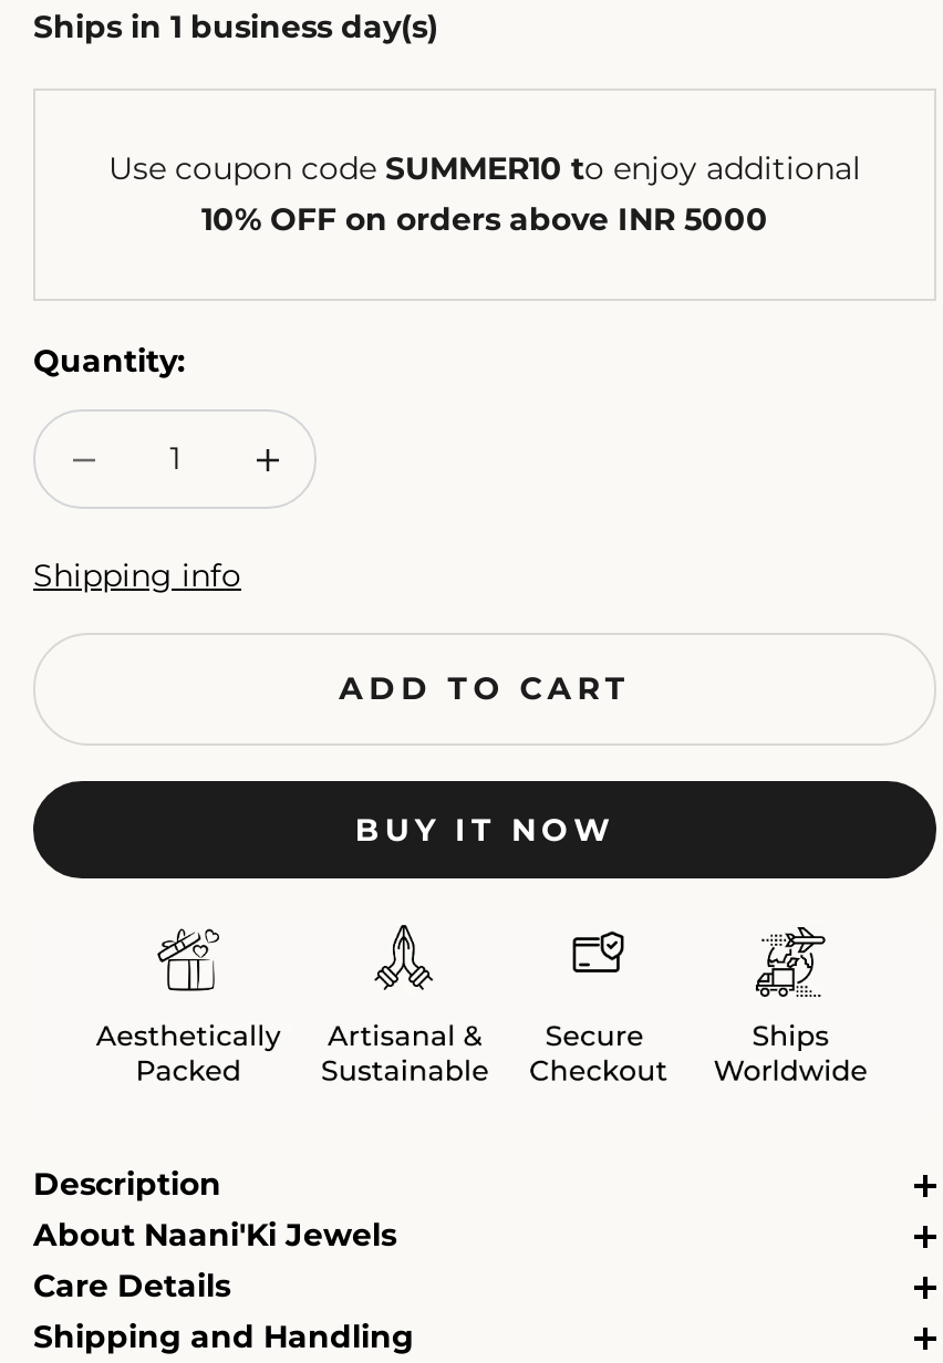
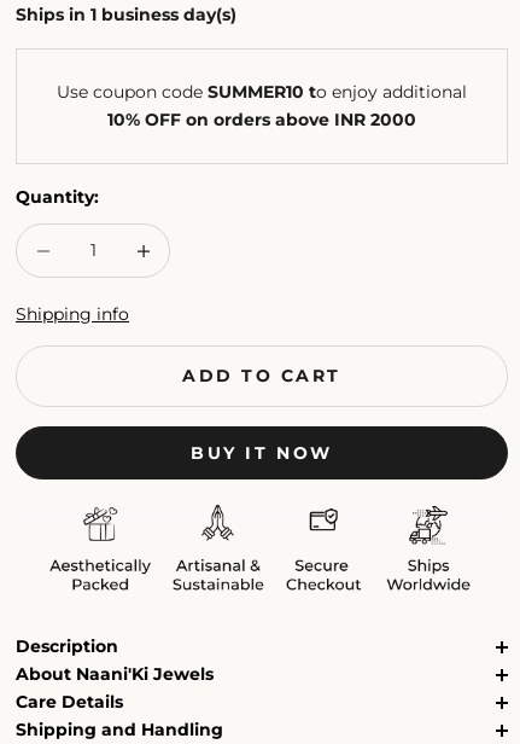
- 10% OFF on orders above INR 5000
+ 10% OFF on orders above INR 2000
